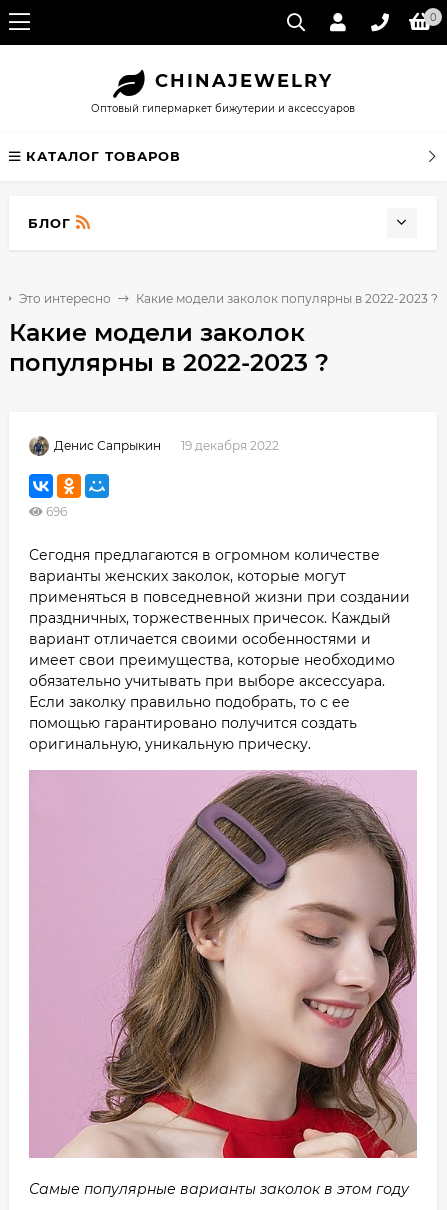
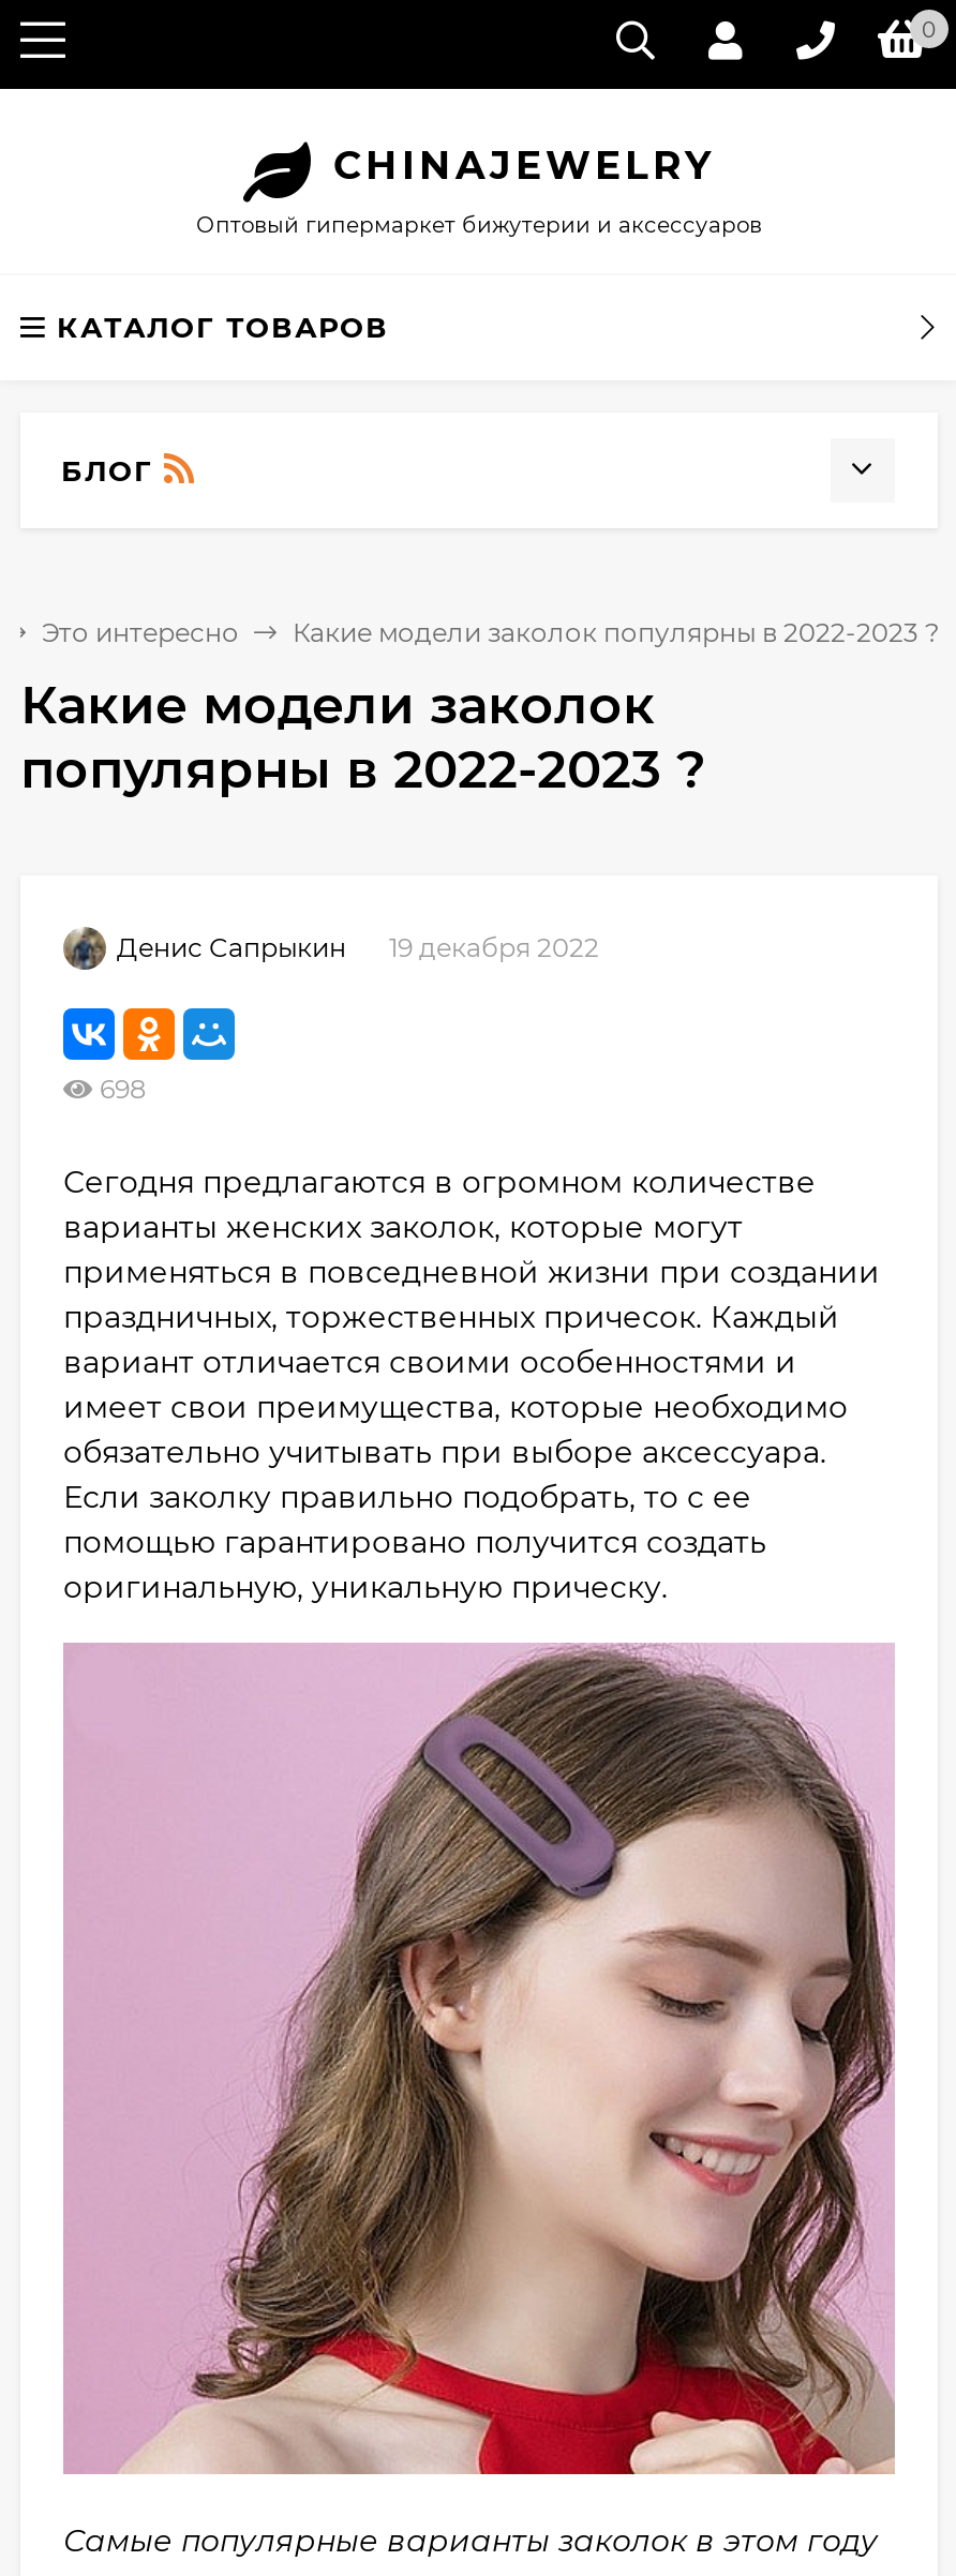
- 696
+ 698
